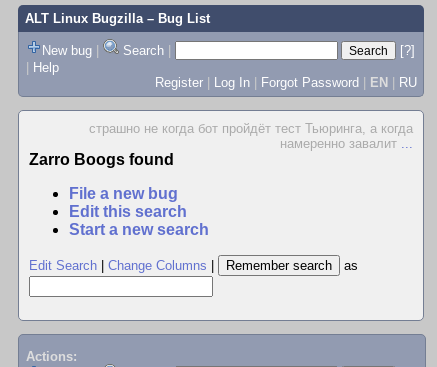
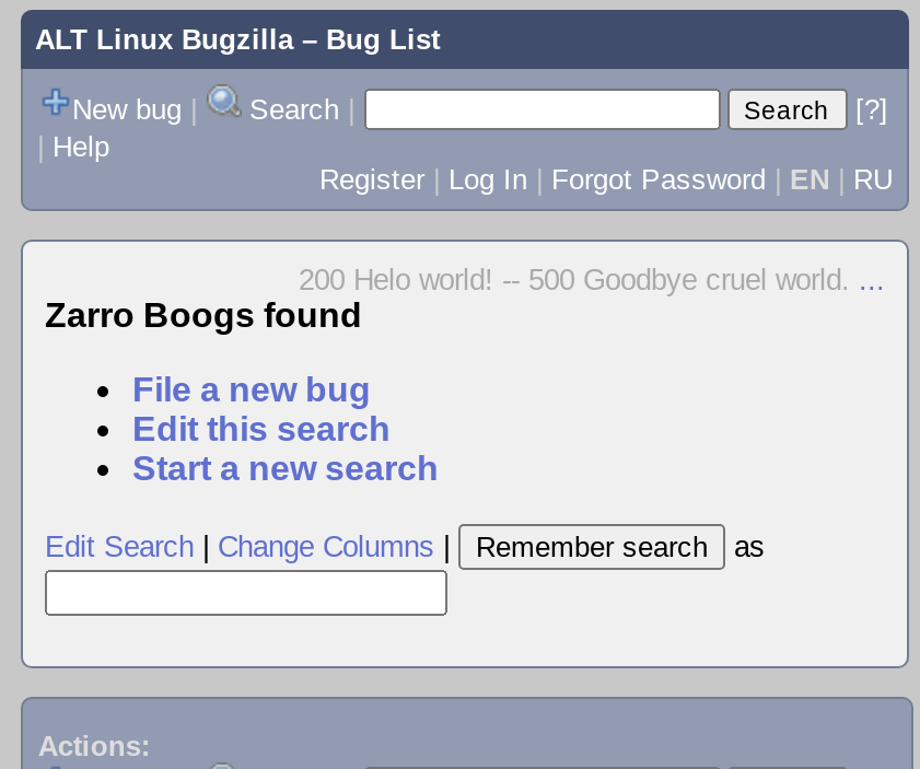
- страшно не когда бот пройдёт тест Тьюринга, а когда
- намеренно завалит...
+ 200 Helo world! -- 500 Goodbye cruel world....
